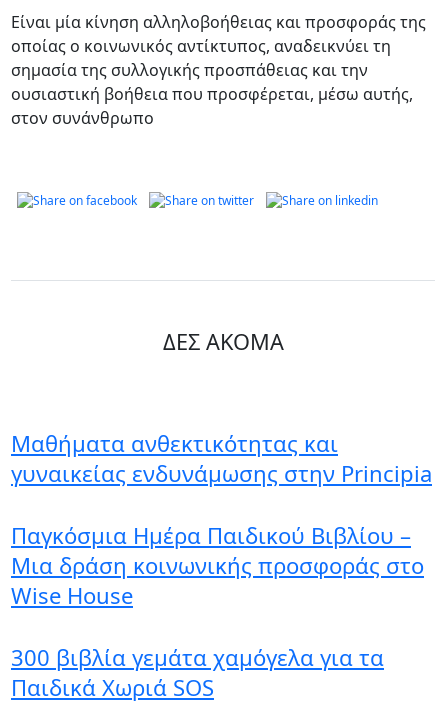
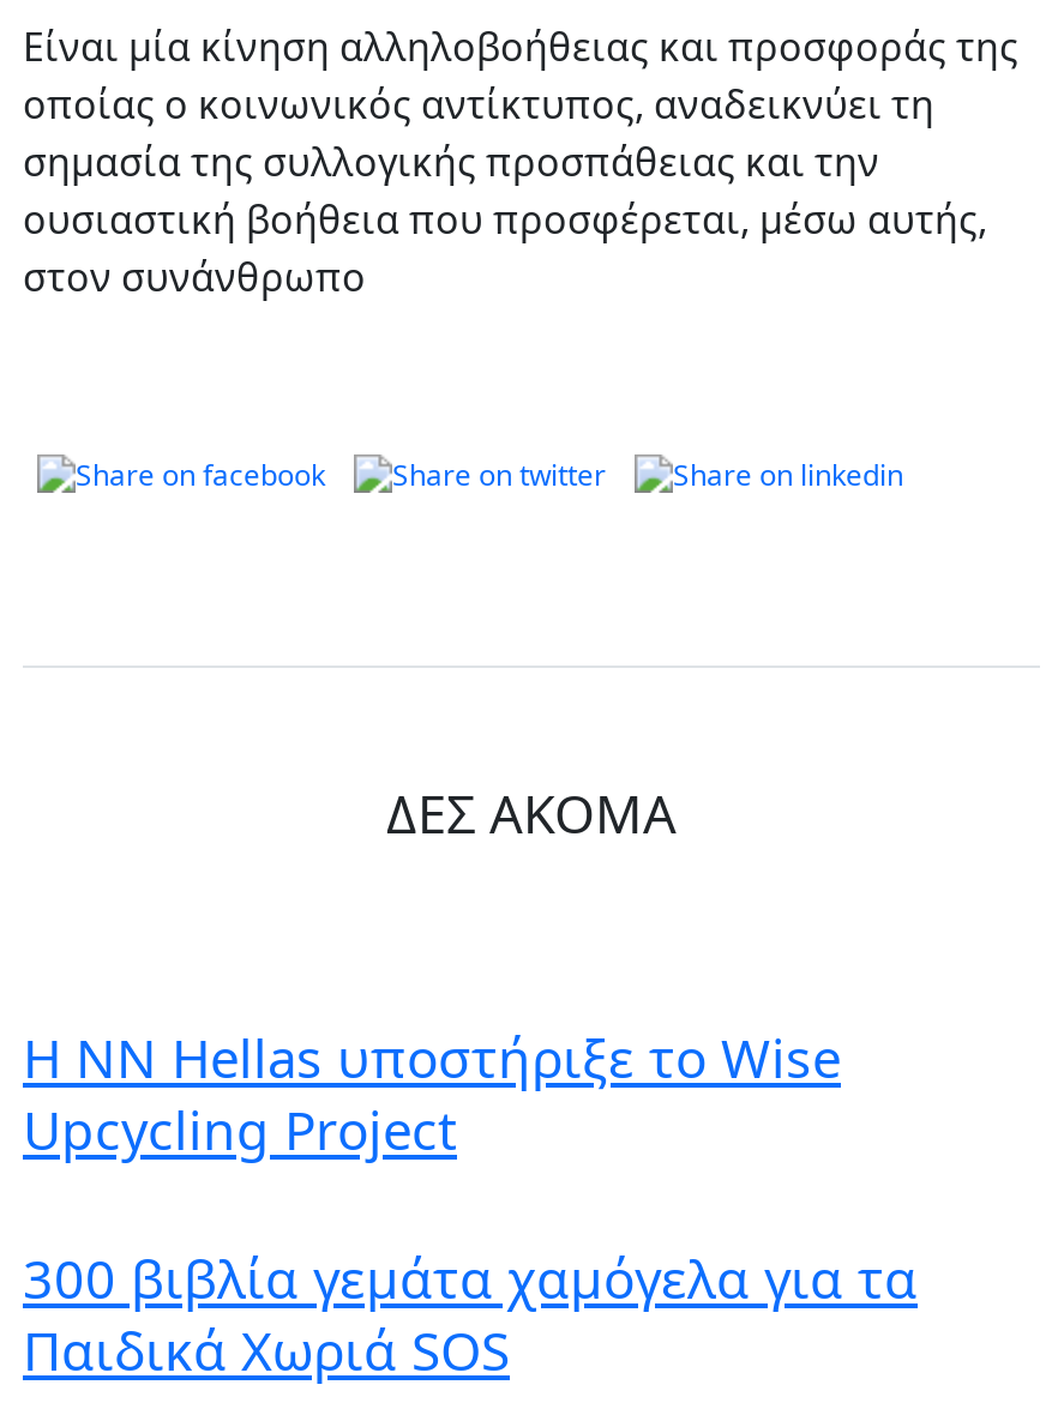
- Μαθήματα ανθεκτικότητας και
- γυναικείας ενδυνάμωσης στην Principia
- Παγκόσμια Ημέρα Παιδικού Βιβλίου –
- Μια δράση κοινωνικής προσφοράς στο
- Wise House
+ Η NN Hellas υποστήριξε το Wise
+ Upcycling Project
